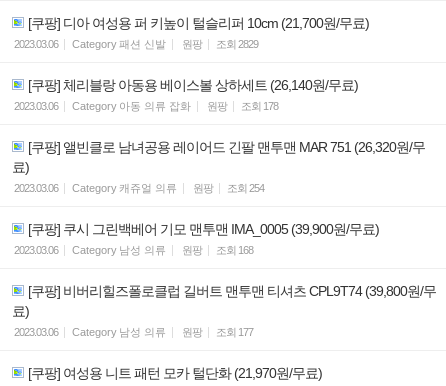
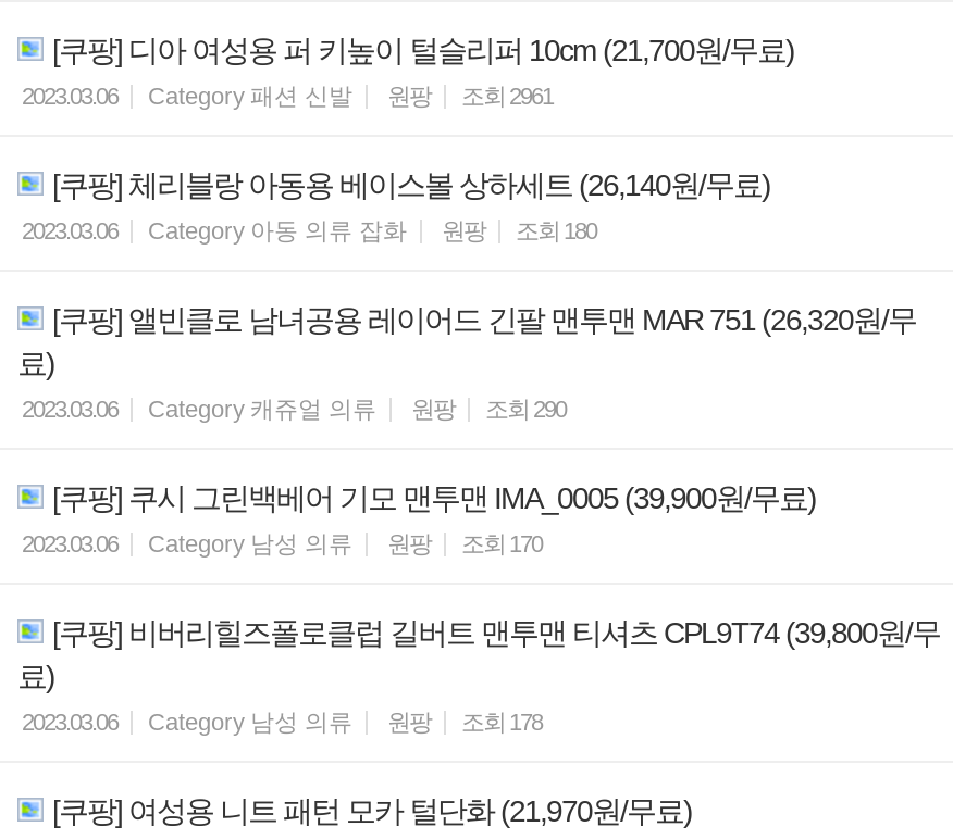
- 2023.03.06 Category 패션 신발 원팡 조회 2829
+ 2023.03.06 Category 패션 신발 원팡 조회 2961

- 2023.03.06 Category 아동 의류 잡화 원팡 조회 178
+ 2023.03.06 Category 아동 의류 잡화 원팡 조회 180

- 2023.03.06 Category 캐쥬얼 의류 원팡 조회 254
+ 2023.03.06 Category 캐쥬얼 의류 원팡 조회 290

- 2023.03.06 Category 남성 의류 원팡 조회 168
+ 2023.03.06 Category 남성 의류 원팡 조회 170

- 2023.03.06 Category 남성 의류 원팡 조회 177
+ 2023.03.06 Category 남성 의류 원팡 조회 178
